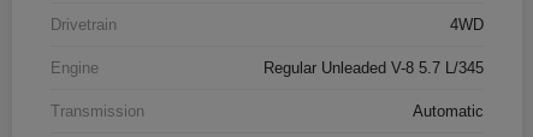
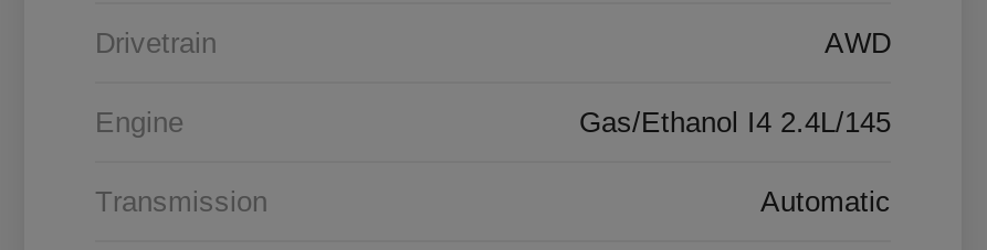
- 4WD
+ AWD

- Regular Unleaded V-8 5.7 L/345
+ Gas/Ethanol I4 2.4L/145
